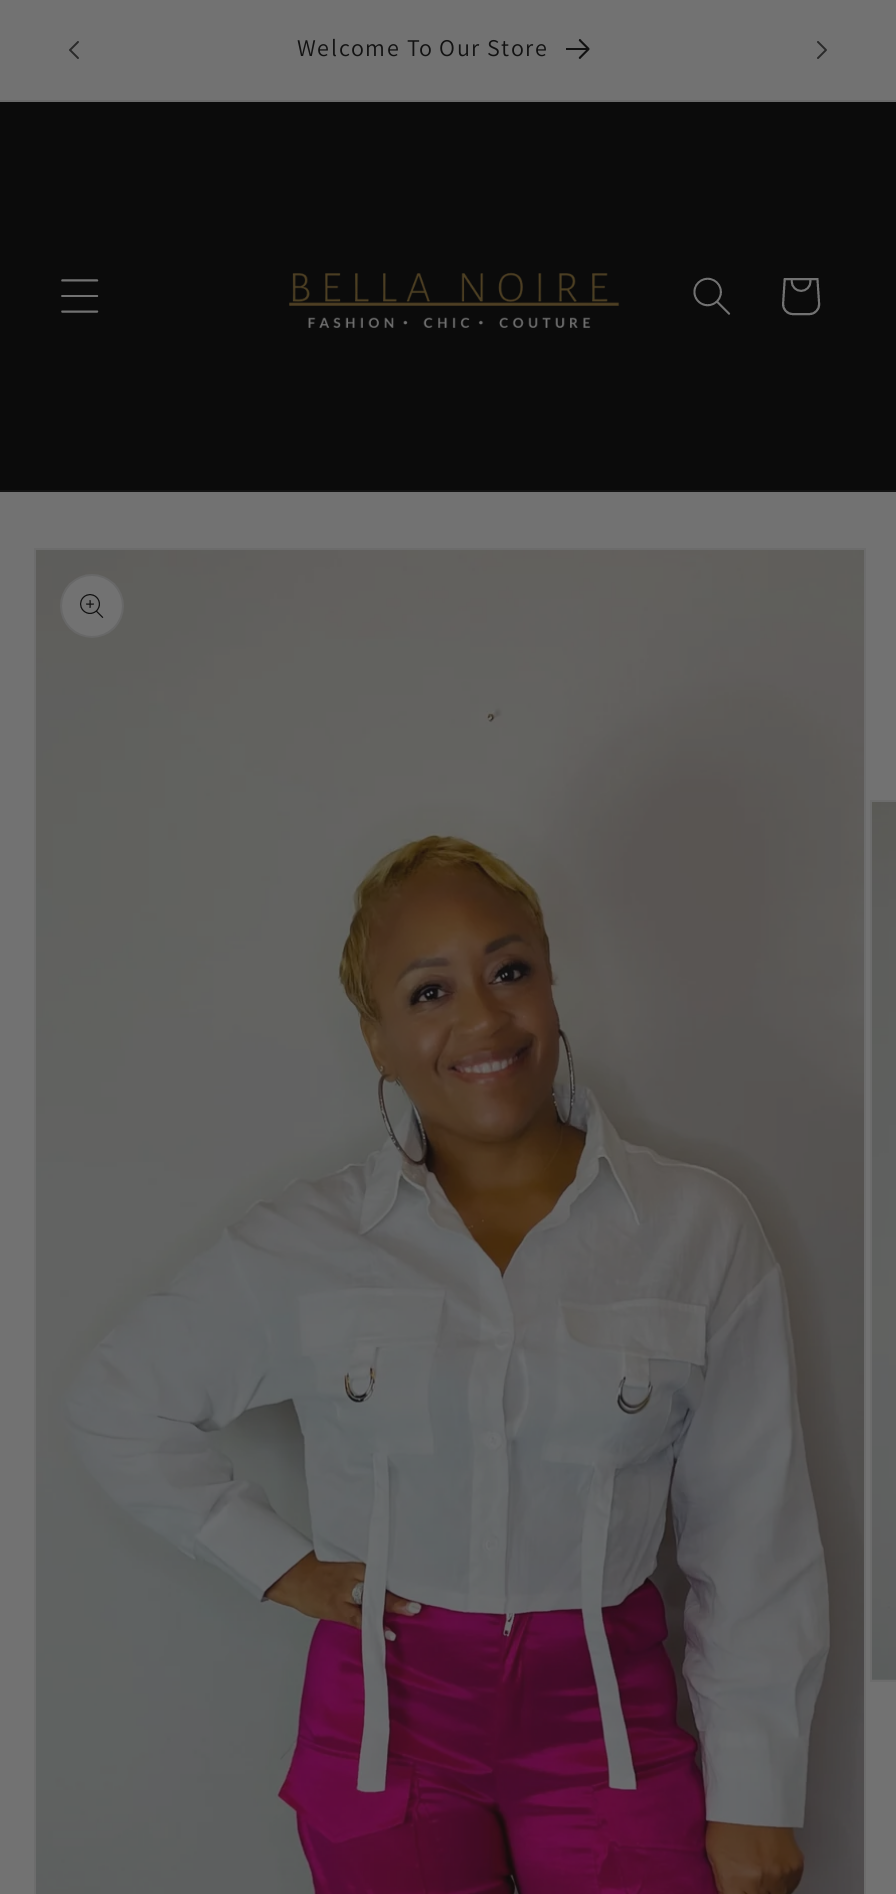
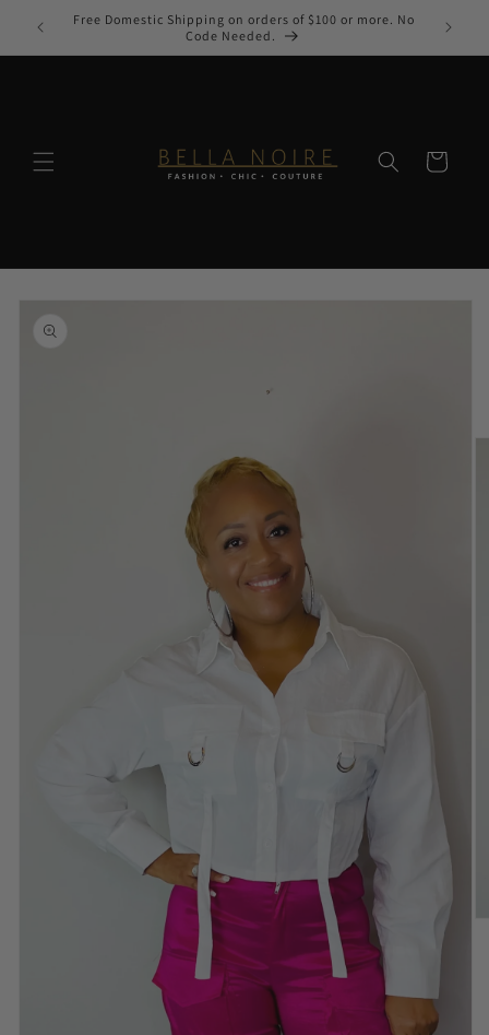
- Welcome To Our Store
+ Free Domestic Shipping on orders of $100 or more. No
+ Code Needed.
